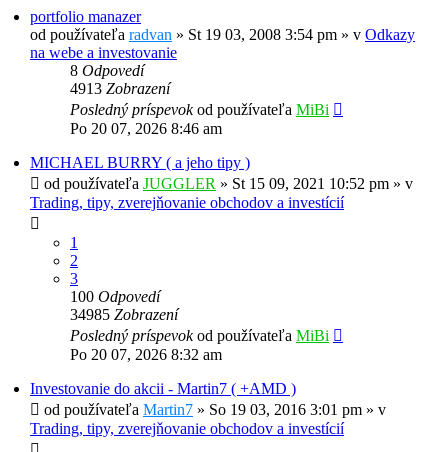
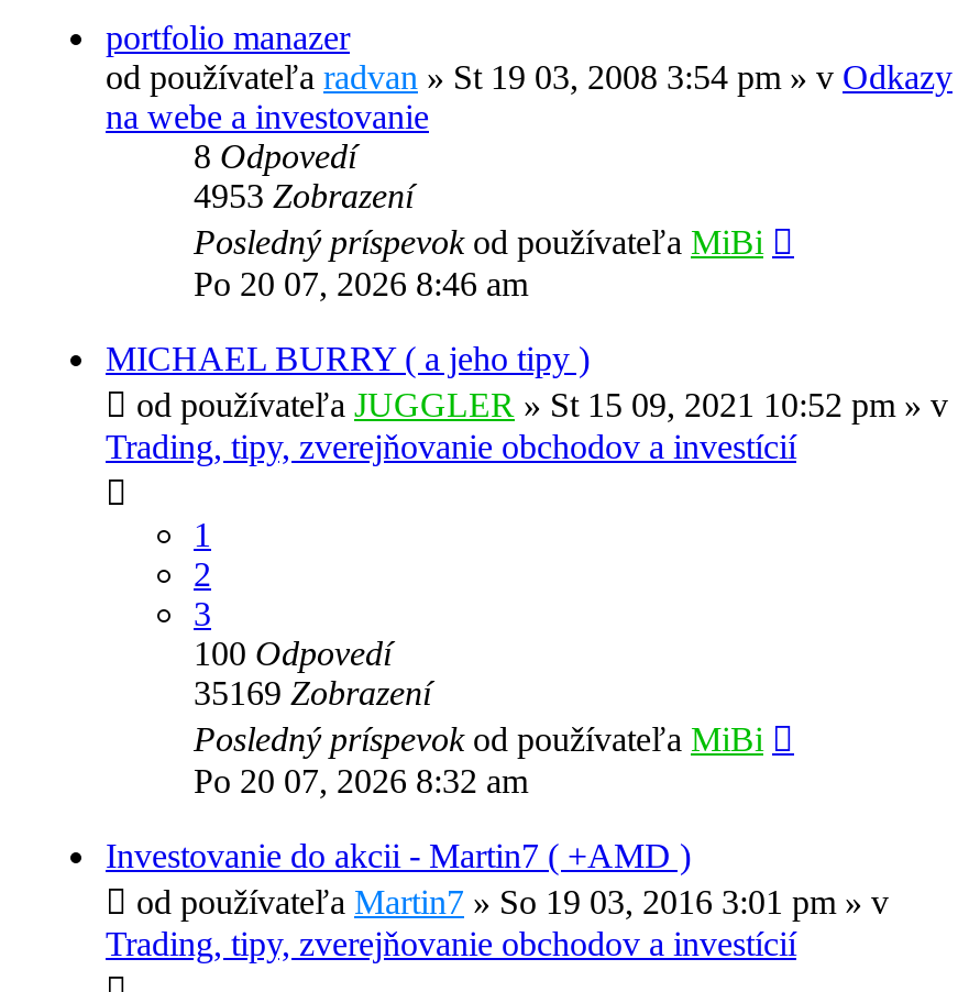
- 4913Zobrazení
+ 4953Zobrazení

- 34985 Zobrazení
+ 35169 Zobrazení
